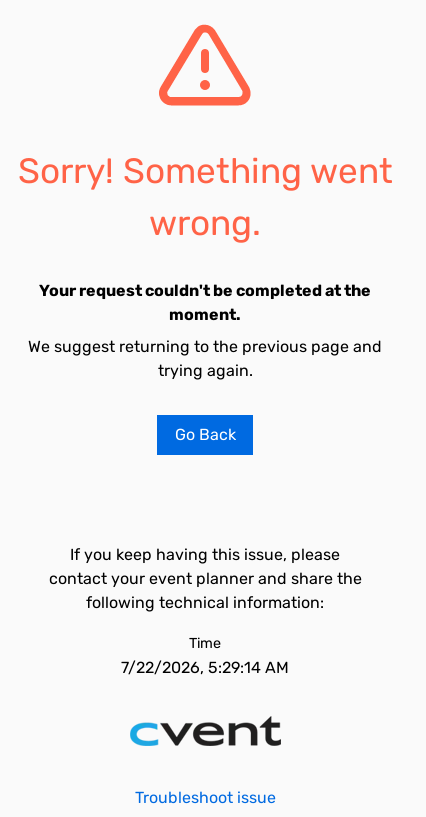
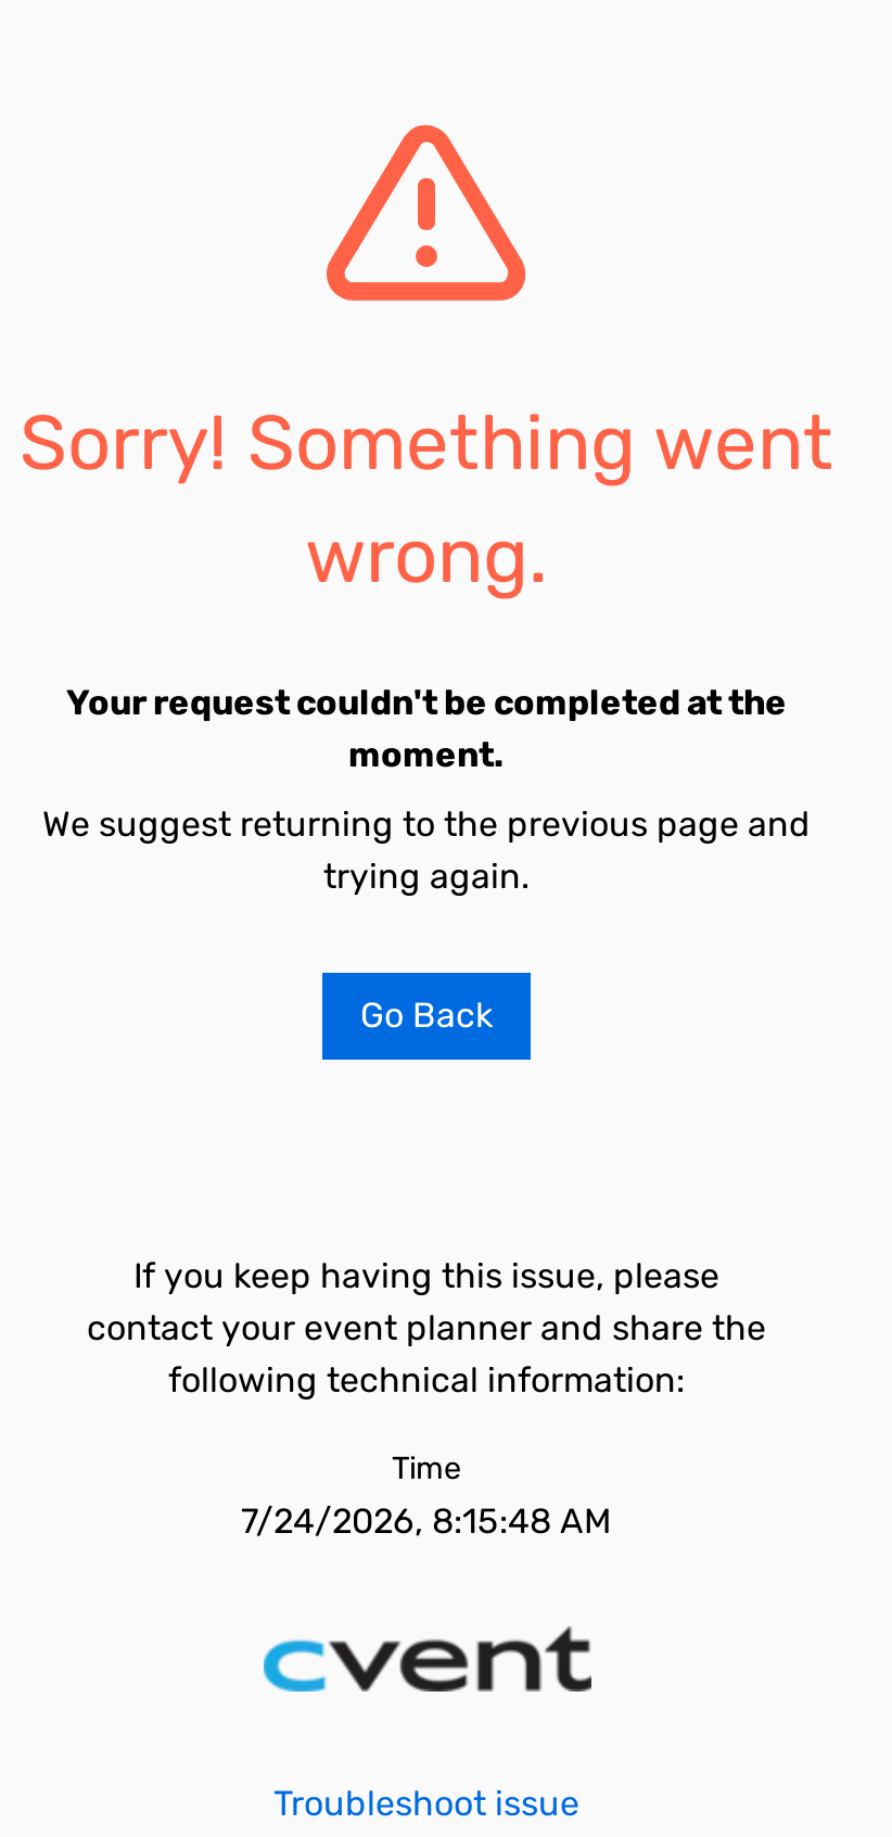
- 7/22/2026, 5:29:14 AM
+ 7/24/2026, 8:15:48 AM
